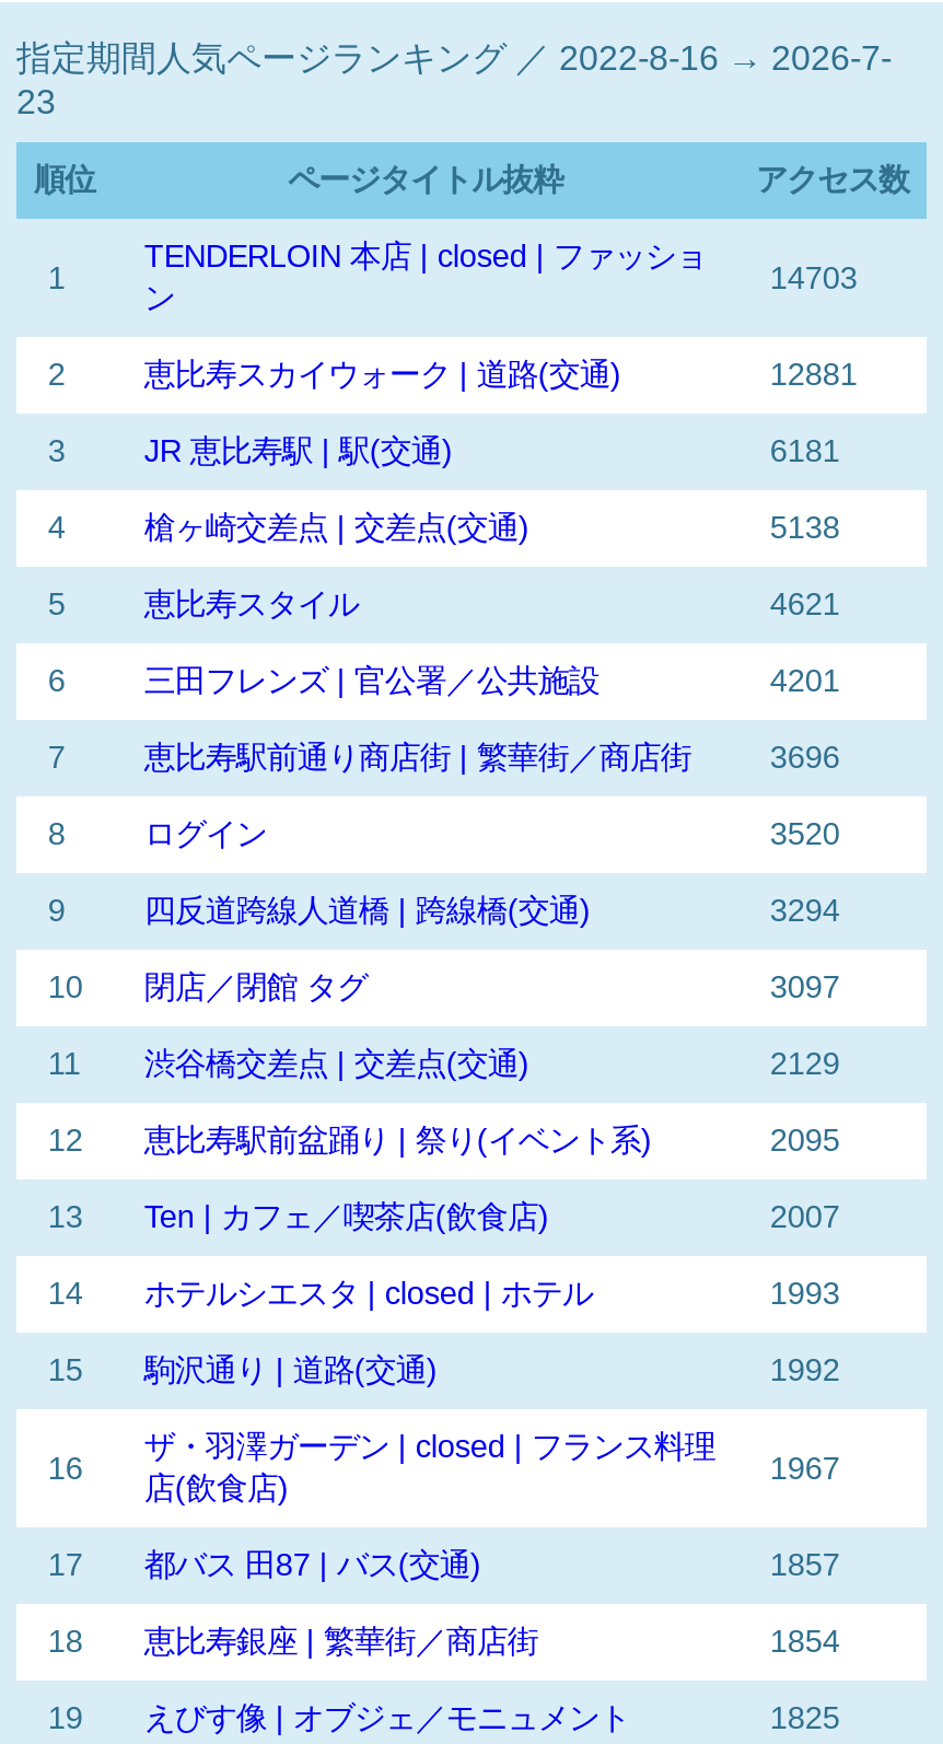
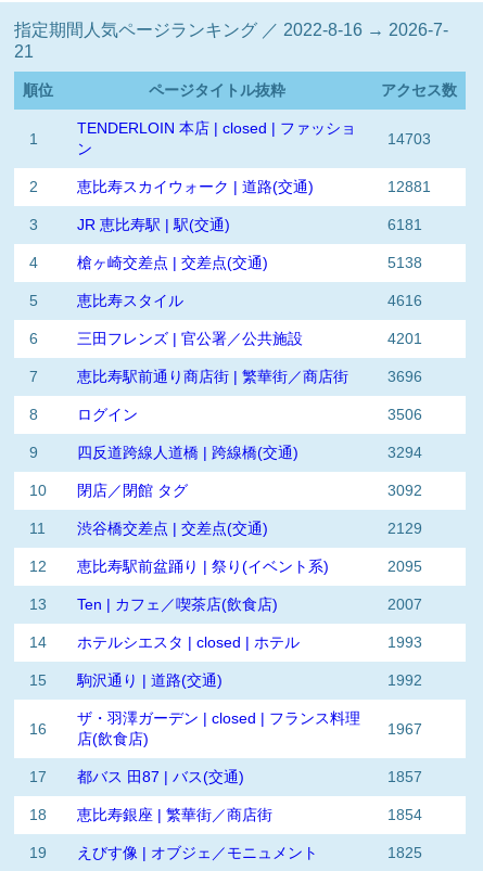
- 23
+ 21

- 4621
+ 4616

- 3520
+ 3506

- 3097
+ 3092
